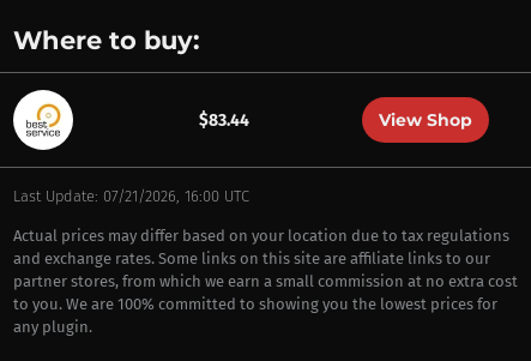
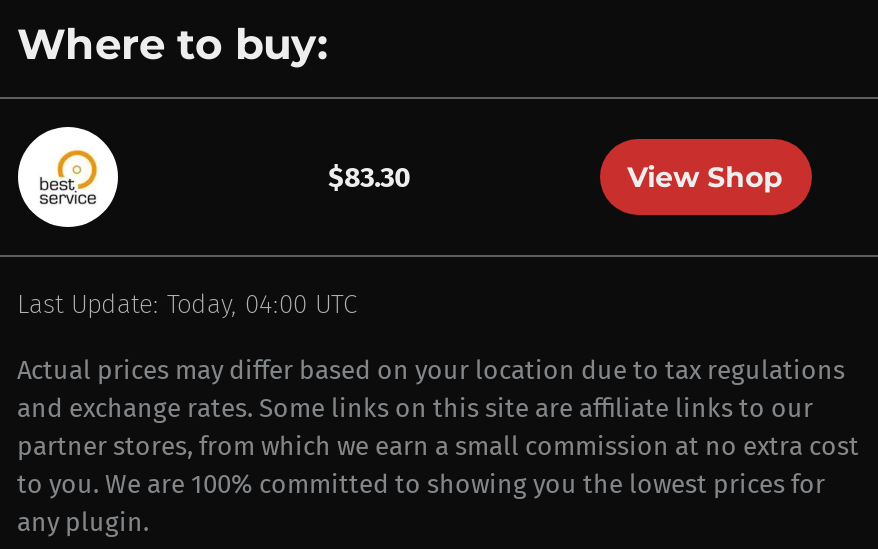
- $83.44
+ $83.30

- Last Update: 07/21/2026, 16:00 UTC
+ Last Update: Today, 04:00 UTC
